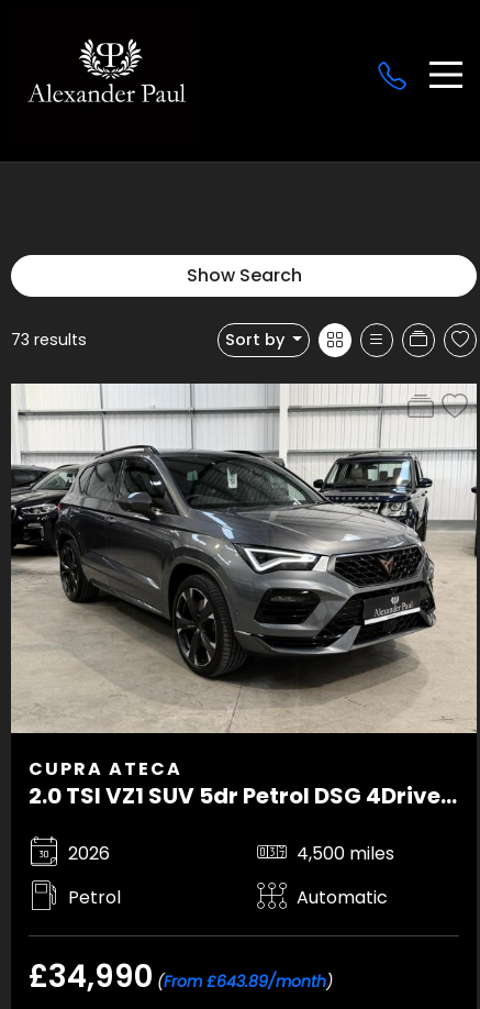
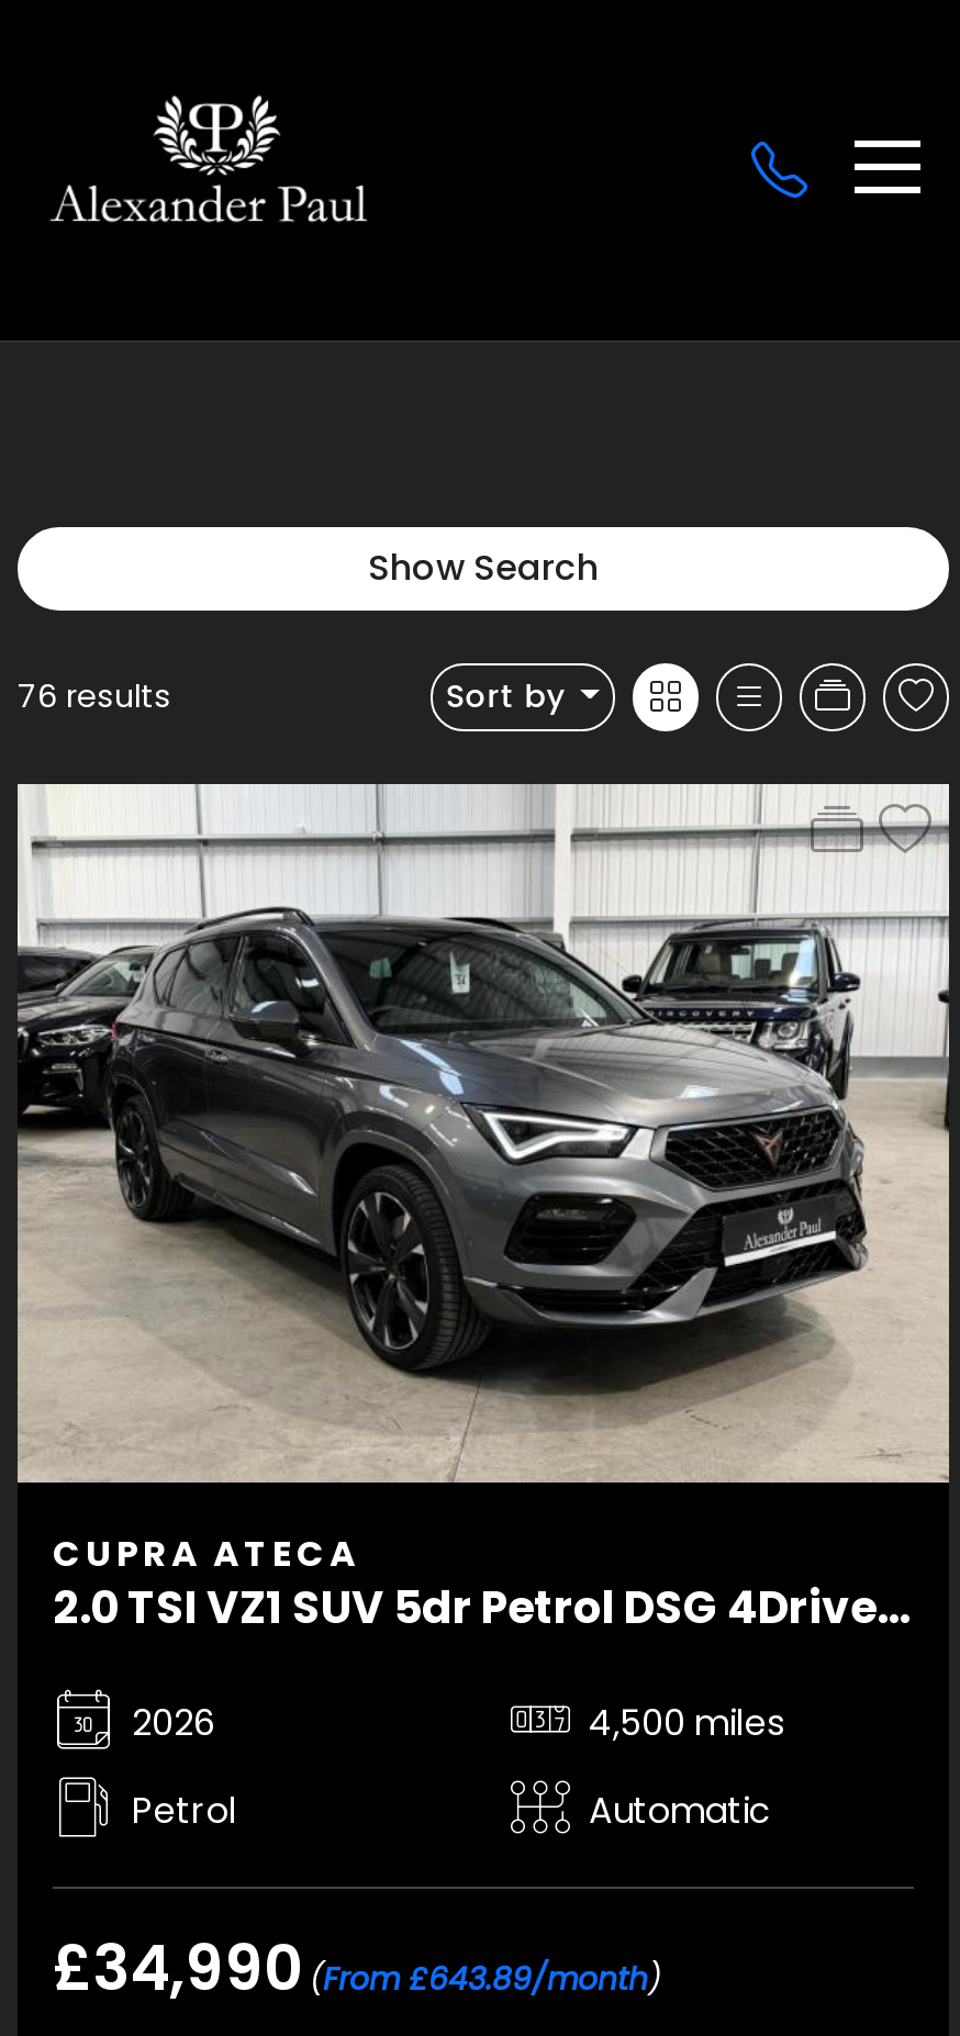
- 73 results
+ 76 results
